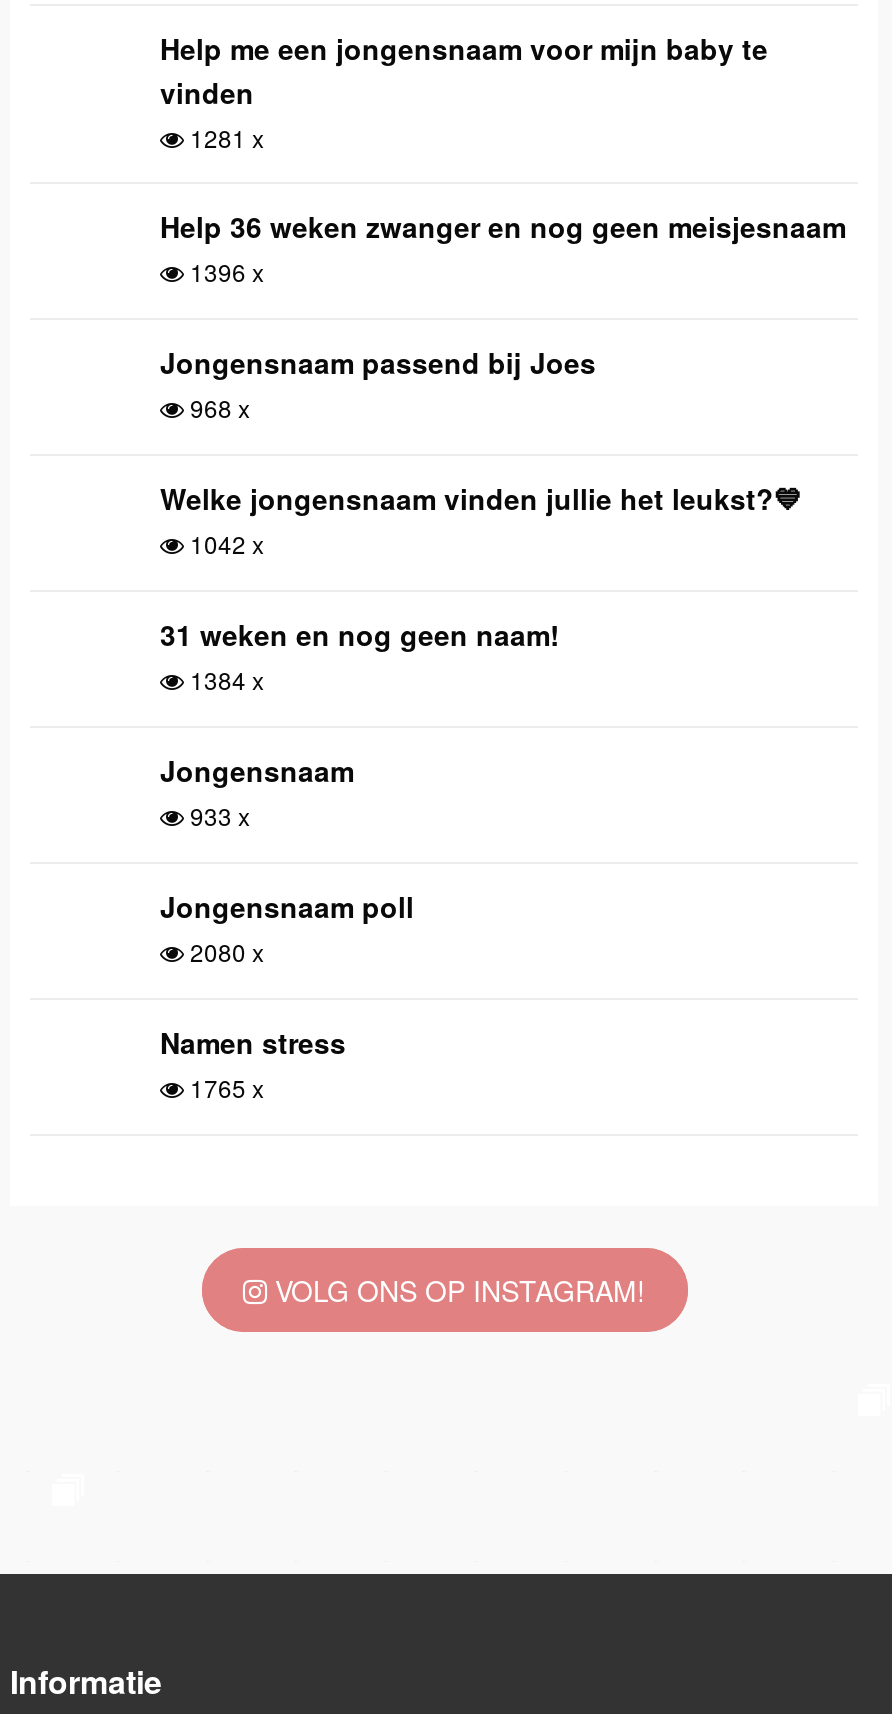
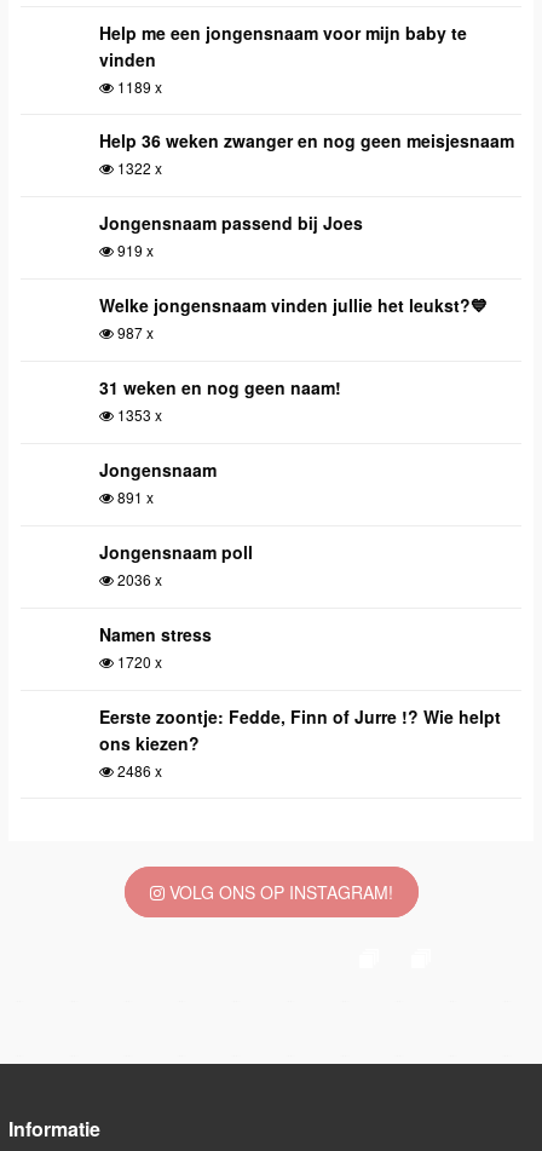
- 1281 x
+ 1189 x

- 1396 x
+ 1322 x

- 968 x
+ 919 x

- 1042 x
+ 987 x

- 1384 x
+ 1353 x

- 933 x
+ 891 x

- 2080 x
+ 2036 x

- 1765 x
+ 1720 x
+ Eerste zoontje: Fedde, Finn of Jurre !? Wie helpt
+ ons kiezen?
+ 2486 x
